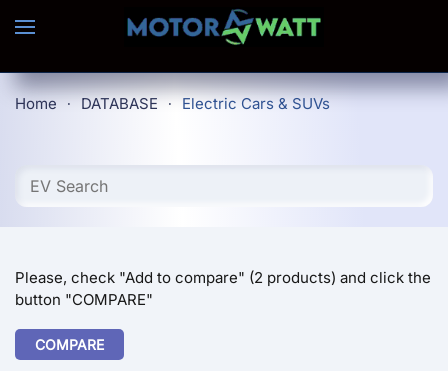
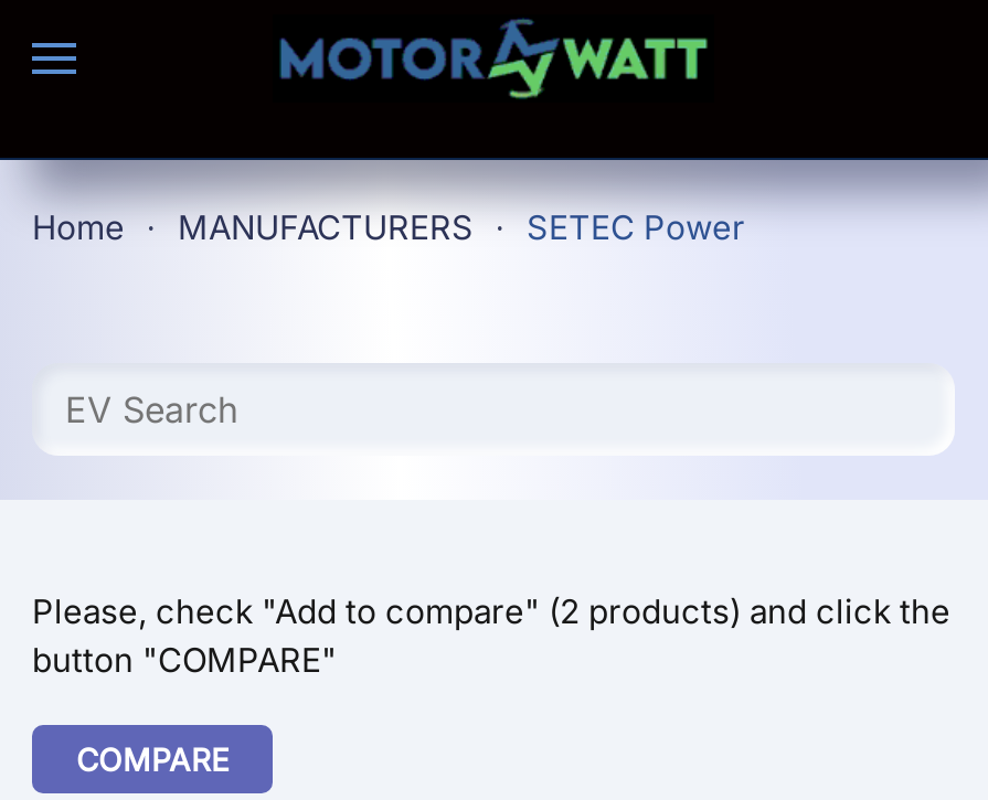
- DATABASE
- Electric Cars & SUVs
+ MANUFACTURERS
+ SETEC Power
